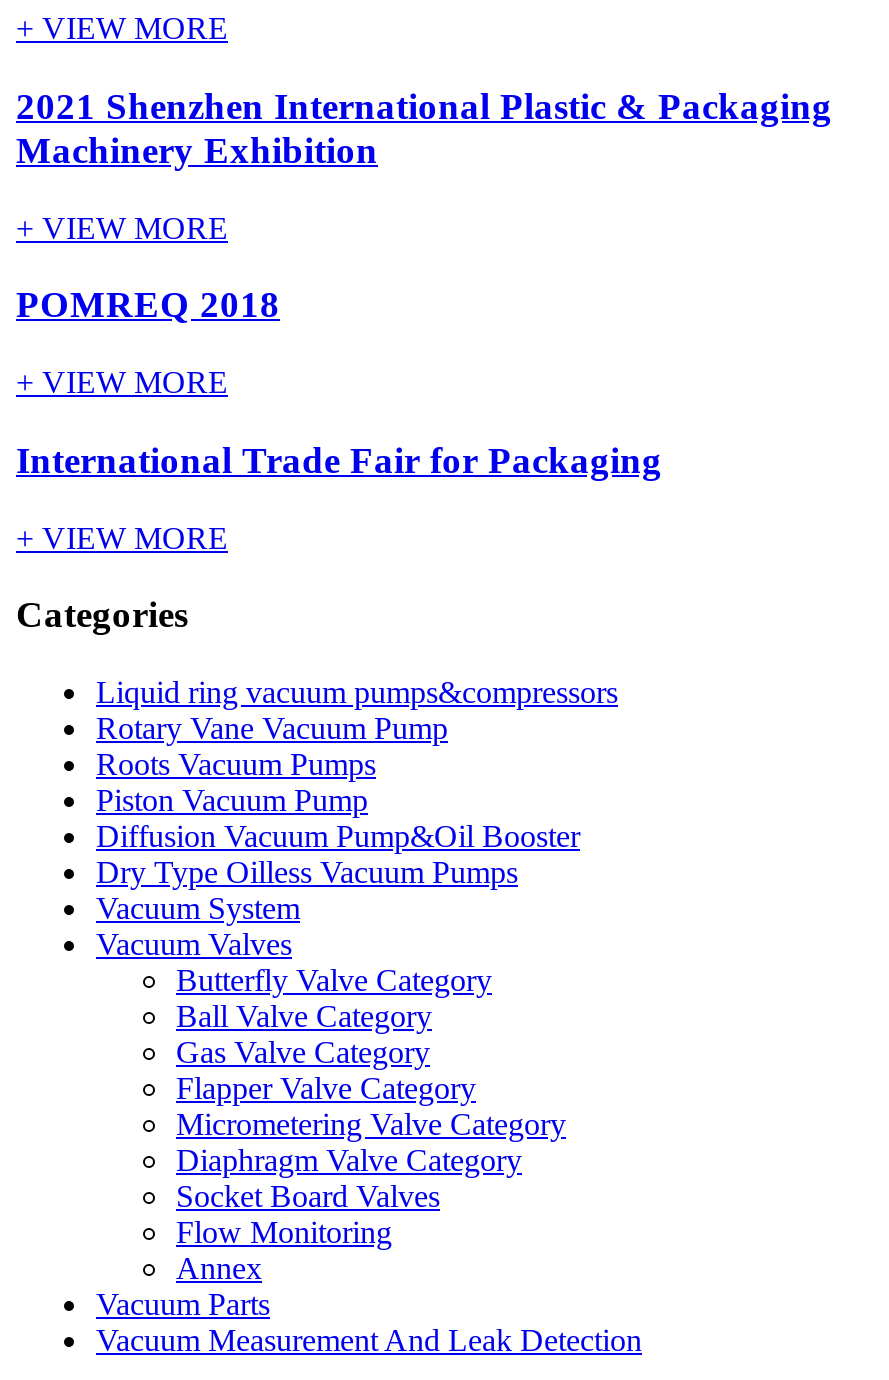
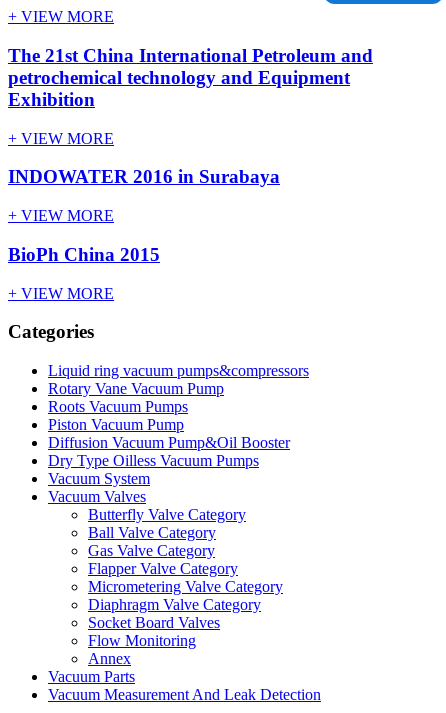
- 2021 Shenzhen International Plastic & Packaging
- Machinery Exhibition
+ The 21st China International Petroleum and
+ petrochemical technology and Equipment
+ Exhibition

- POMREQ 2018
+ INDOWATER 2016 in Surabaya

- International Trade Fair for Packaging
+ BioPh China 2015
